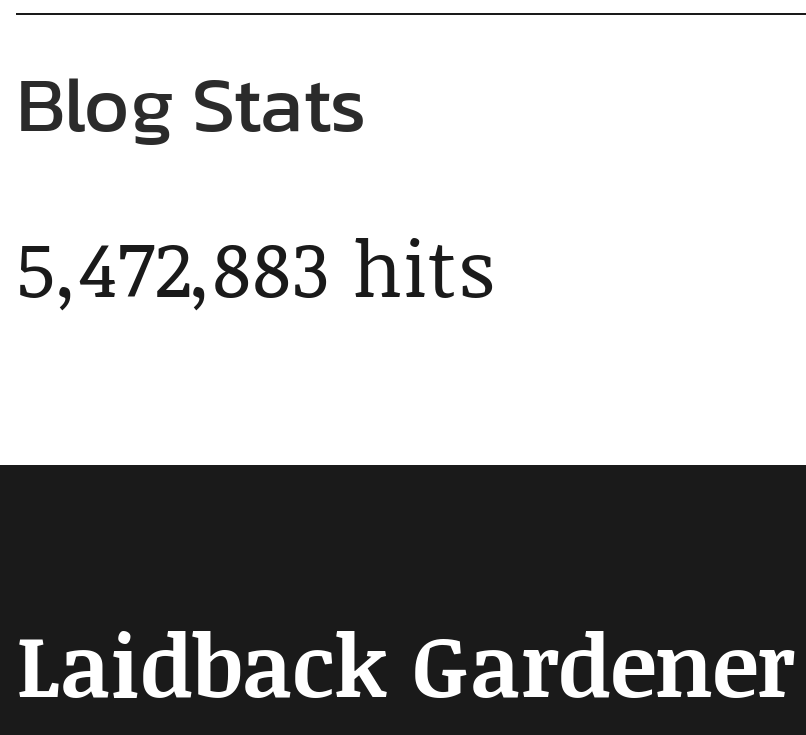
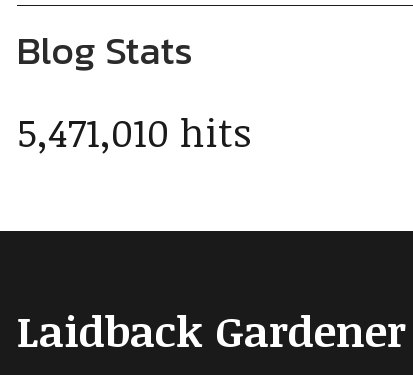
- 5,472,883 hits
+ 5,471,010 hits
